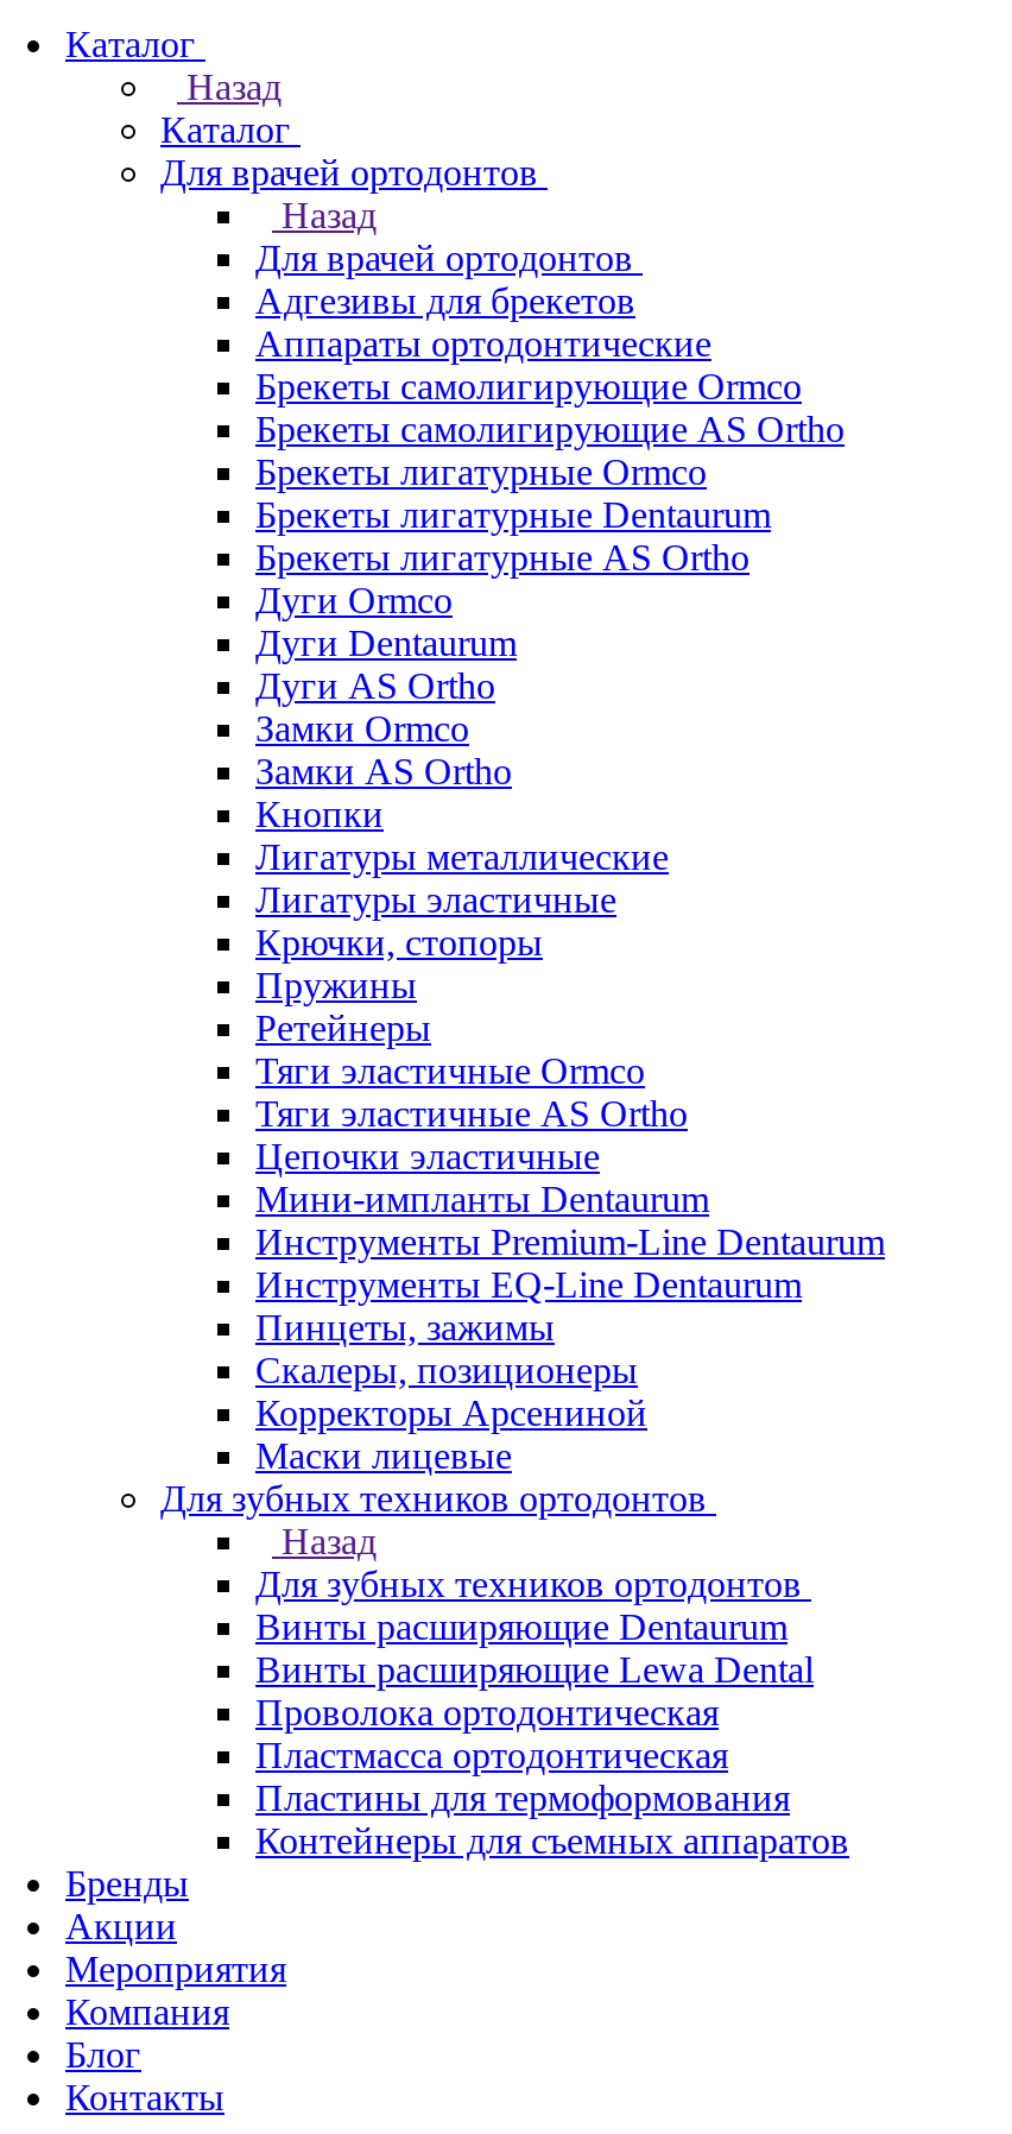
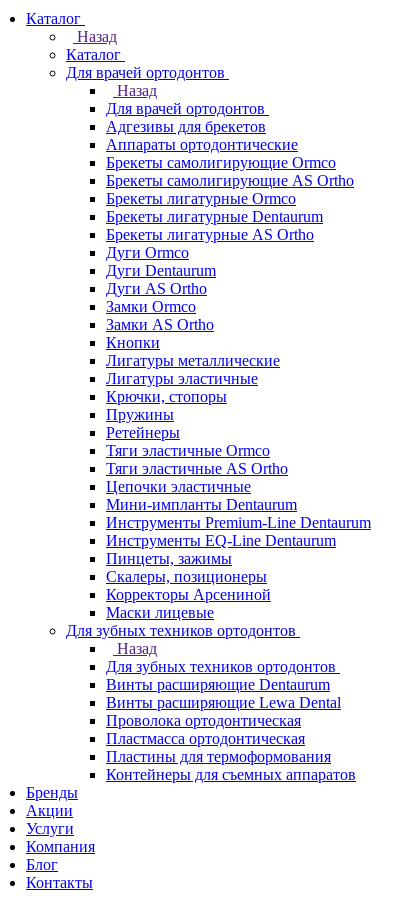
- Мероприятия
+ Услуги
